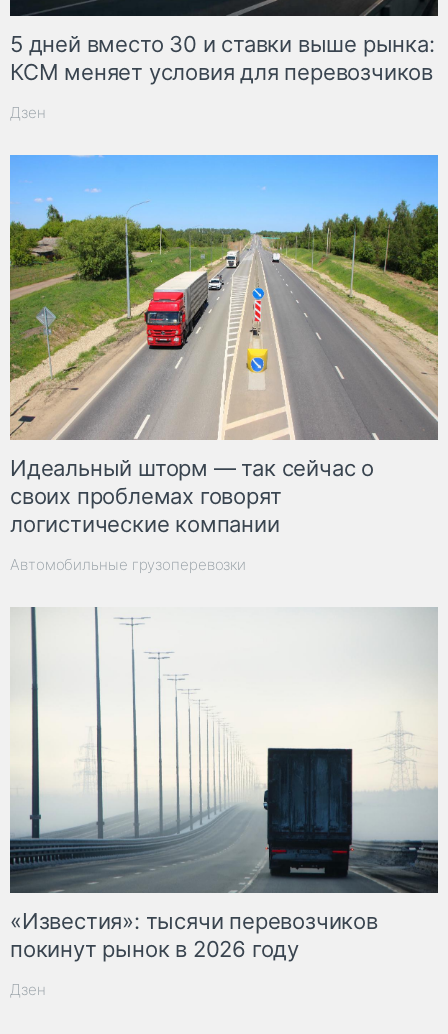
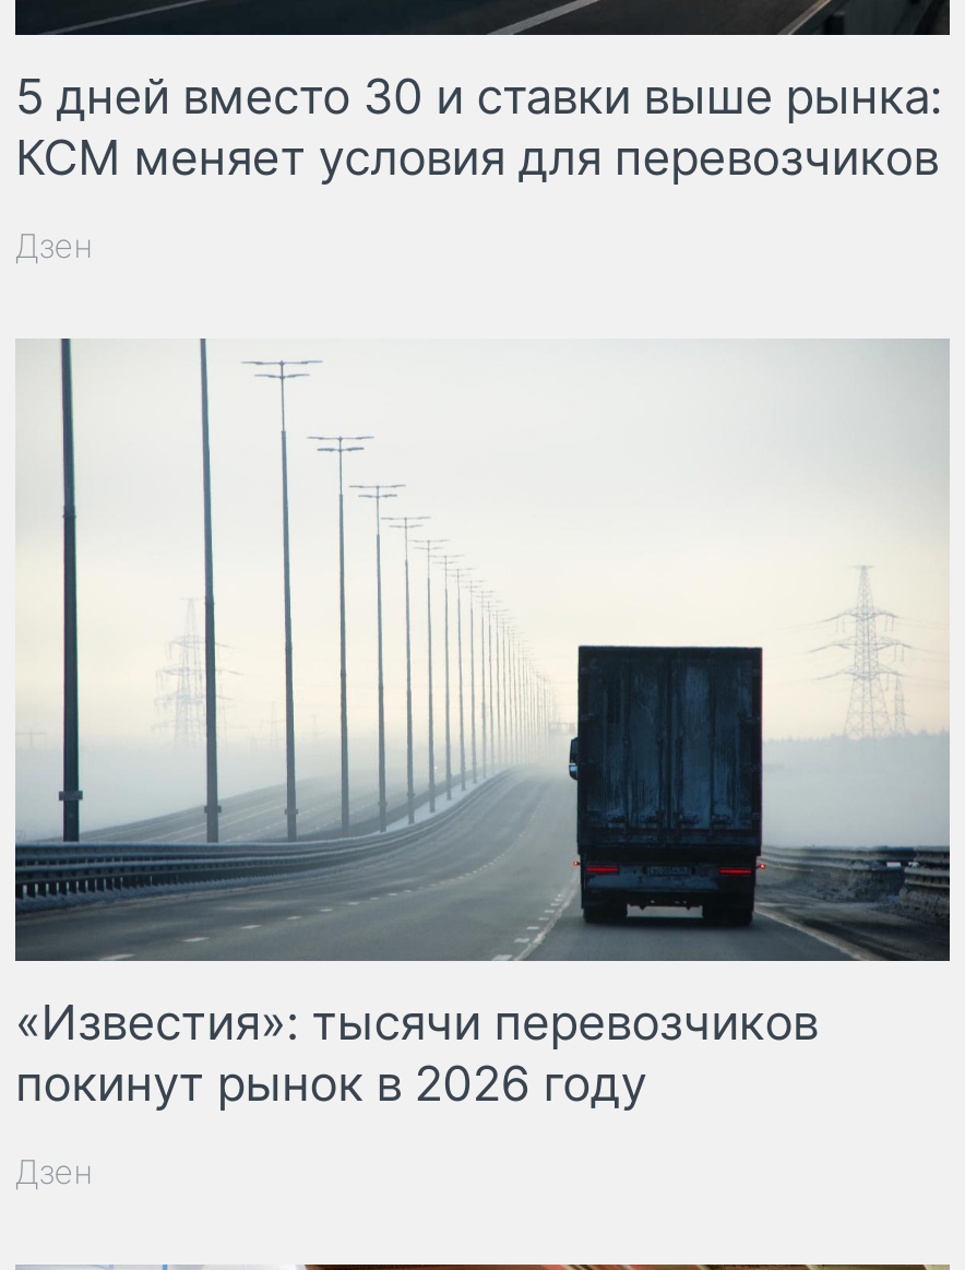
- [image]
- Идеальный шторм — так сейчас о
- своих проблемах говорят
- логистические компании
- Автомобильные грузоперевозки
